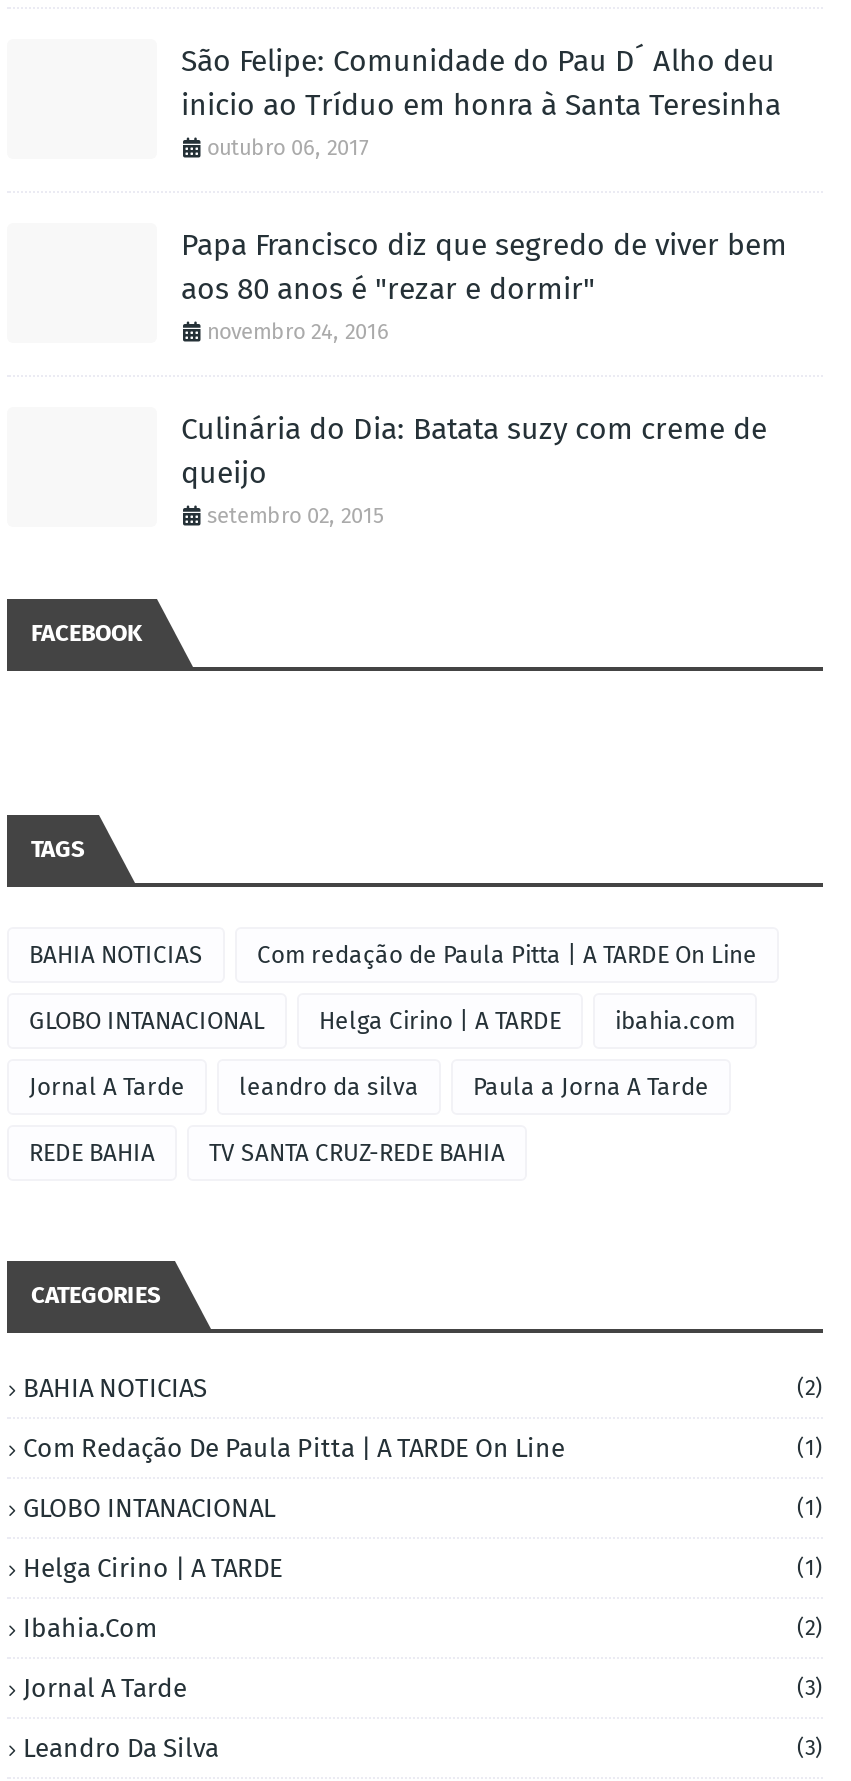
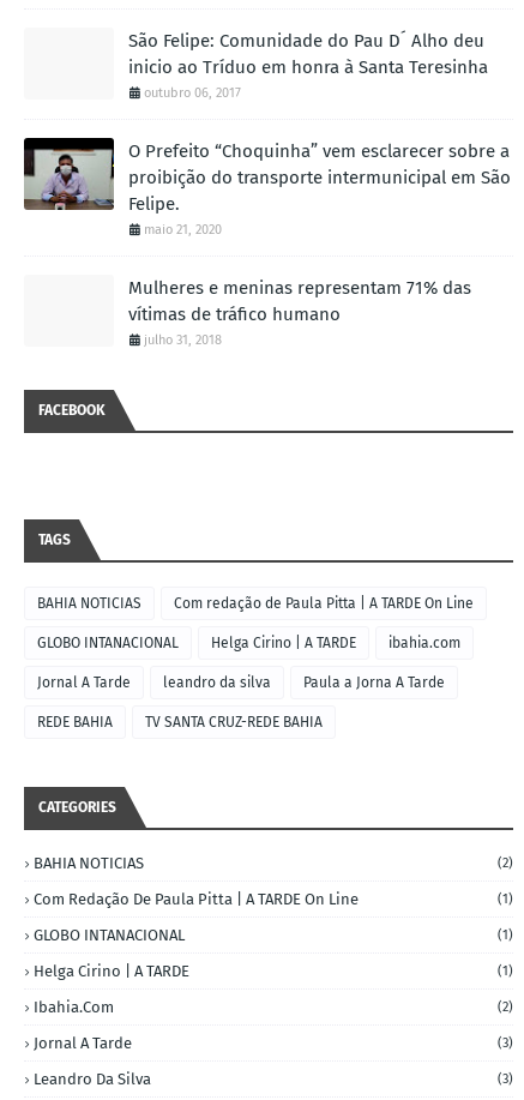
+ [image]

- Papa Francisco diz que segredo de viver bem
- aos 80 anos é "rezar e dormir"
- novembro 24, 2016
+ O Prefeito “Choquinha” vem esclarecer sobre a
+ proibição do transporte intermunicipal em São
+ Felipe.
+ maio 21, 2020

- Culinária do Dia: Batata suzy com creme de
- queijo
- setembro 02, 2015
+ Mulheres e meninas representam 71% das
+ vítimas de tráfico humano
+ julho 31, 2018
